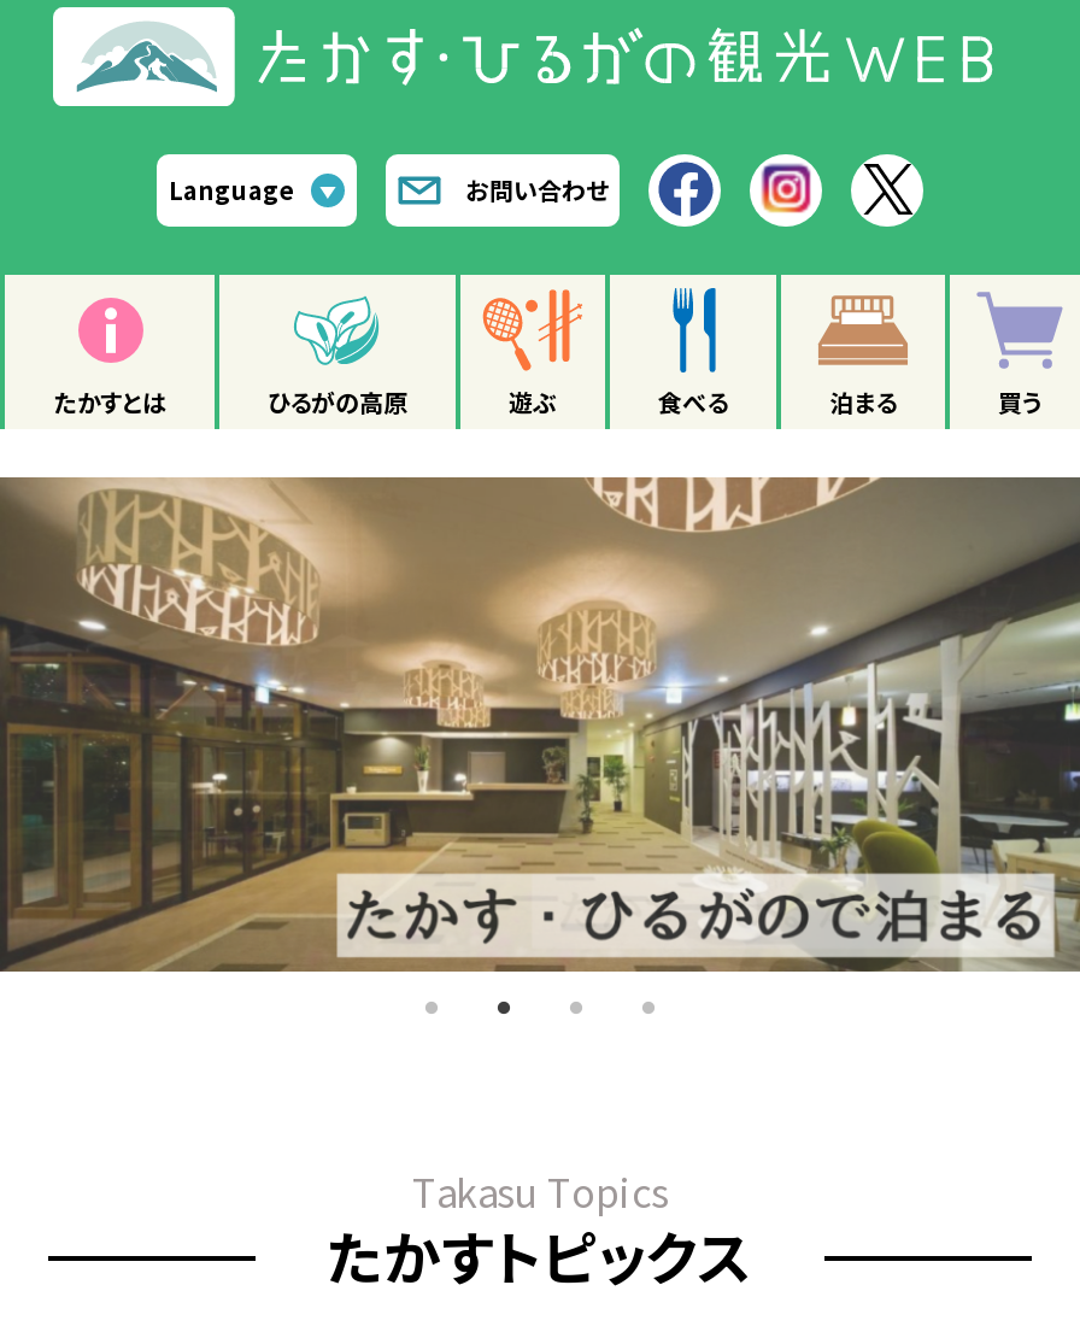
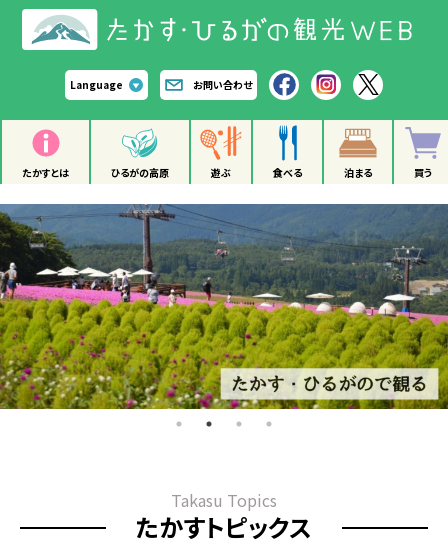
- [image]
+ [image]
